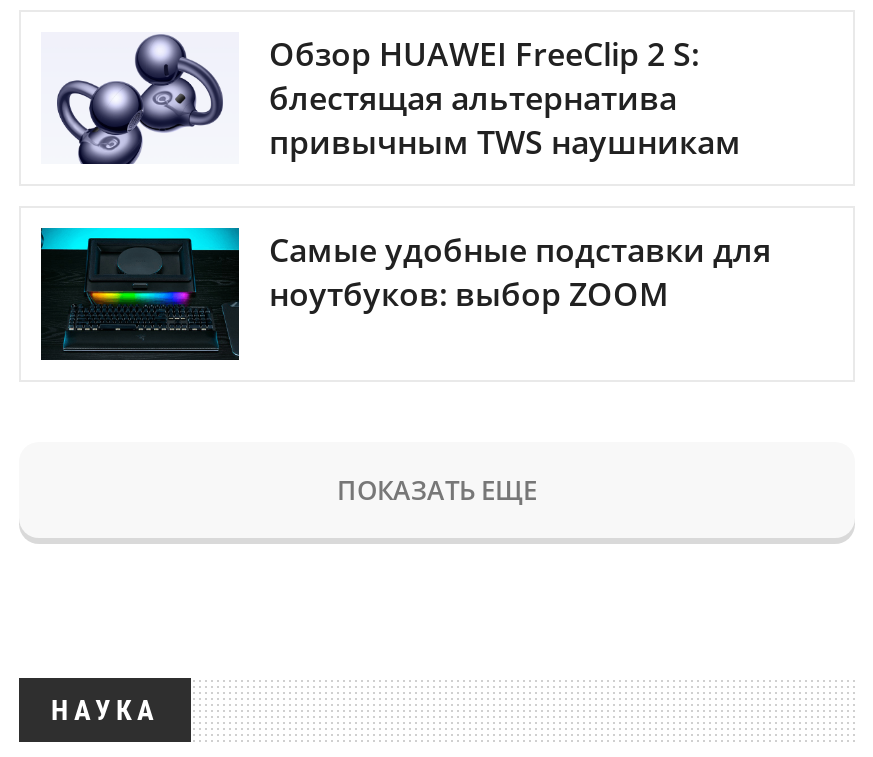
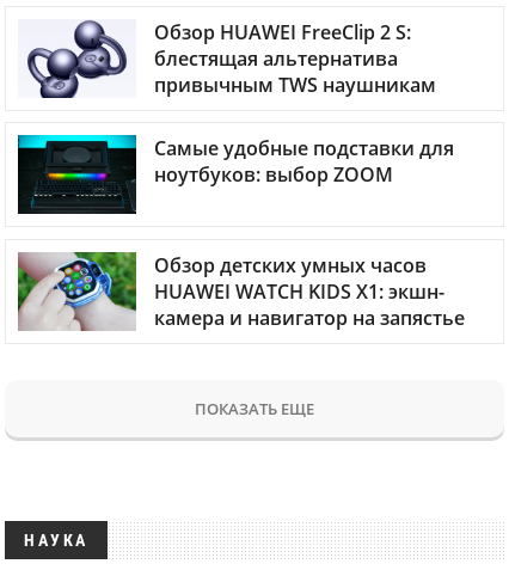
+ [image]
+ Обзор детских умных часов
+ HUAWEI WATCH KIDS X1: экшн-
+ камера и навигатор на запястье
